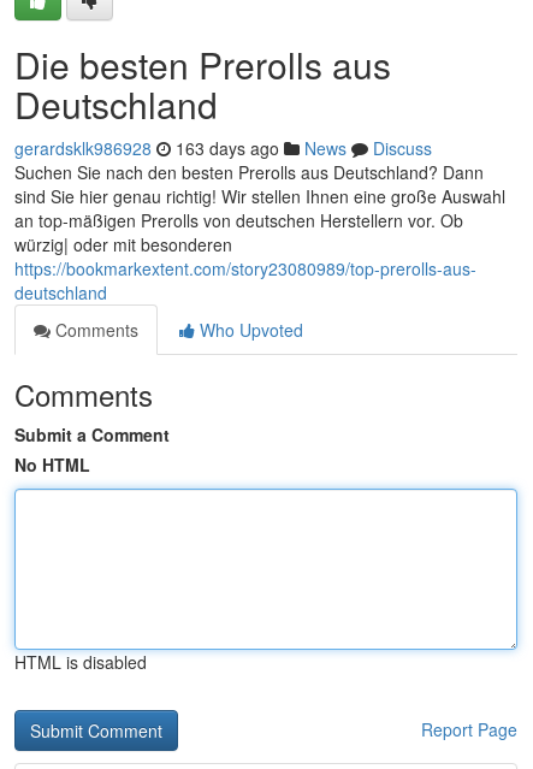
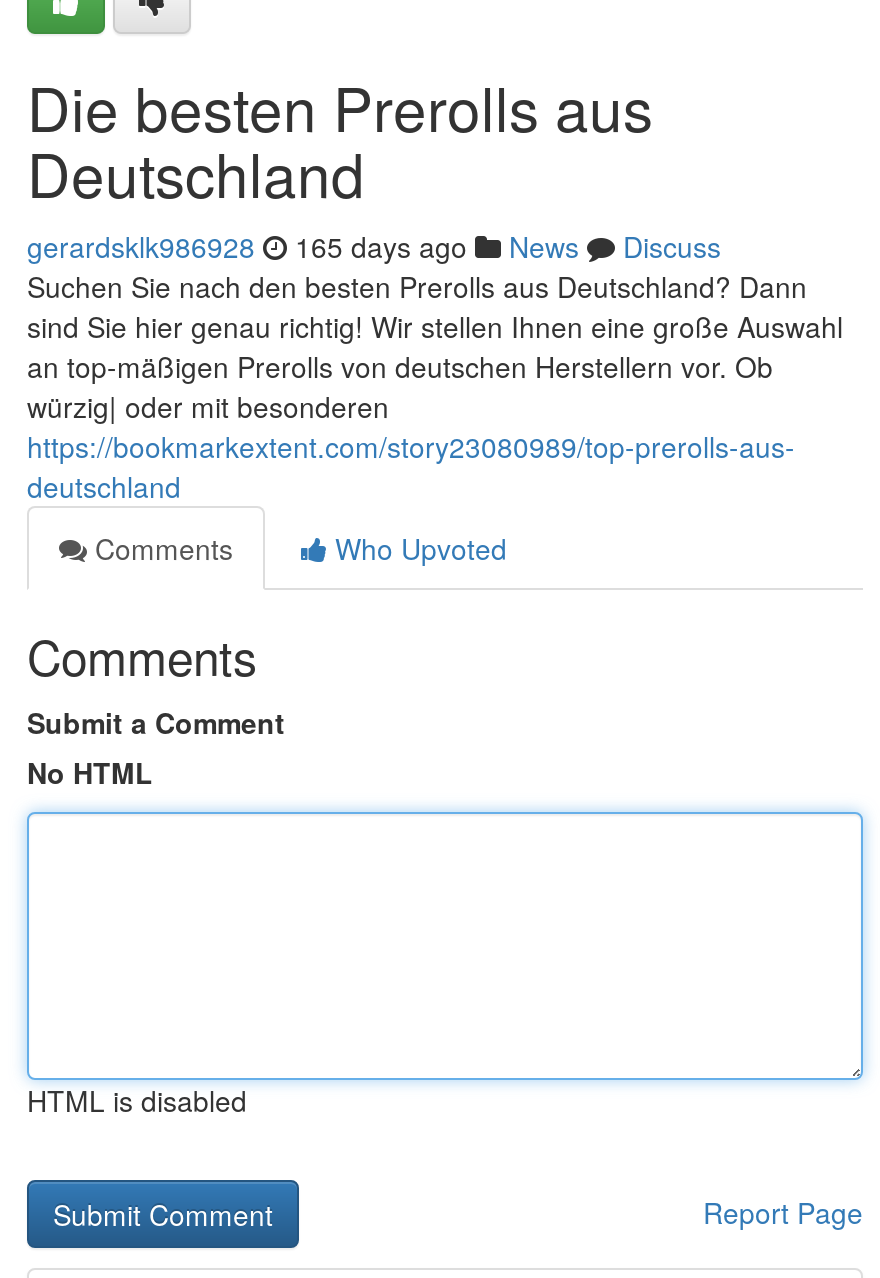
- gerardsklk986928 163 days ago News Discuss
+ gerardsklk986928 165 days ago News Discuss
